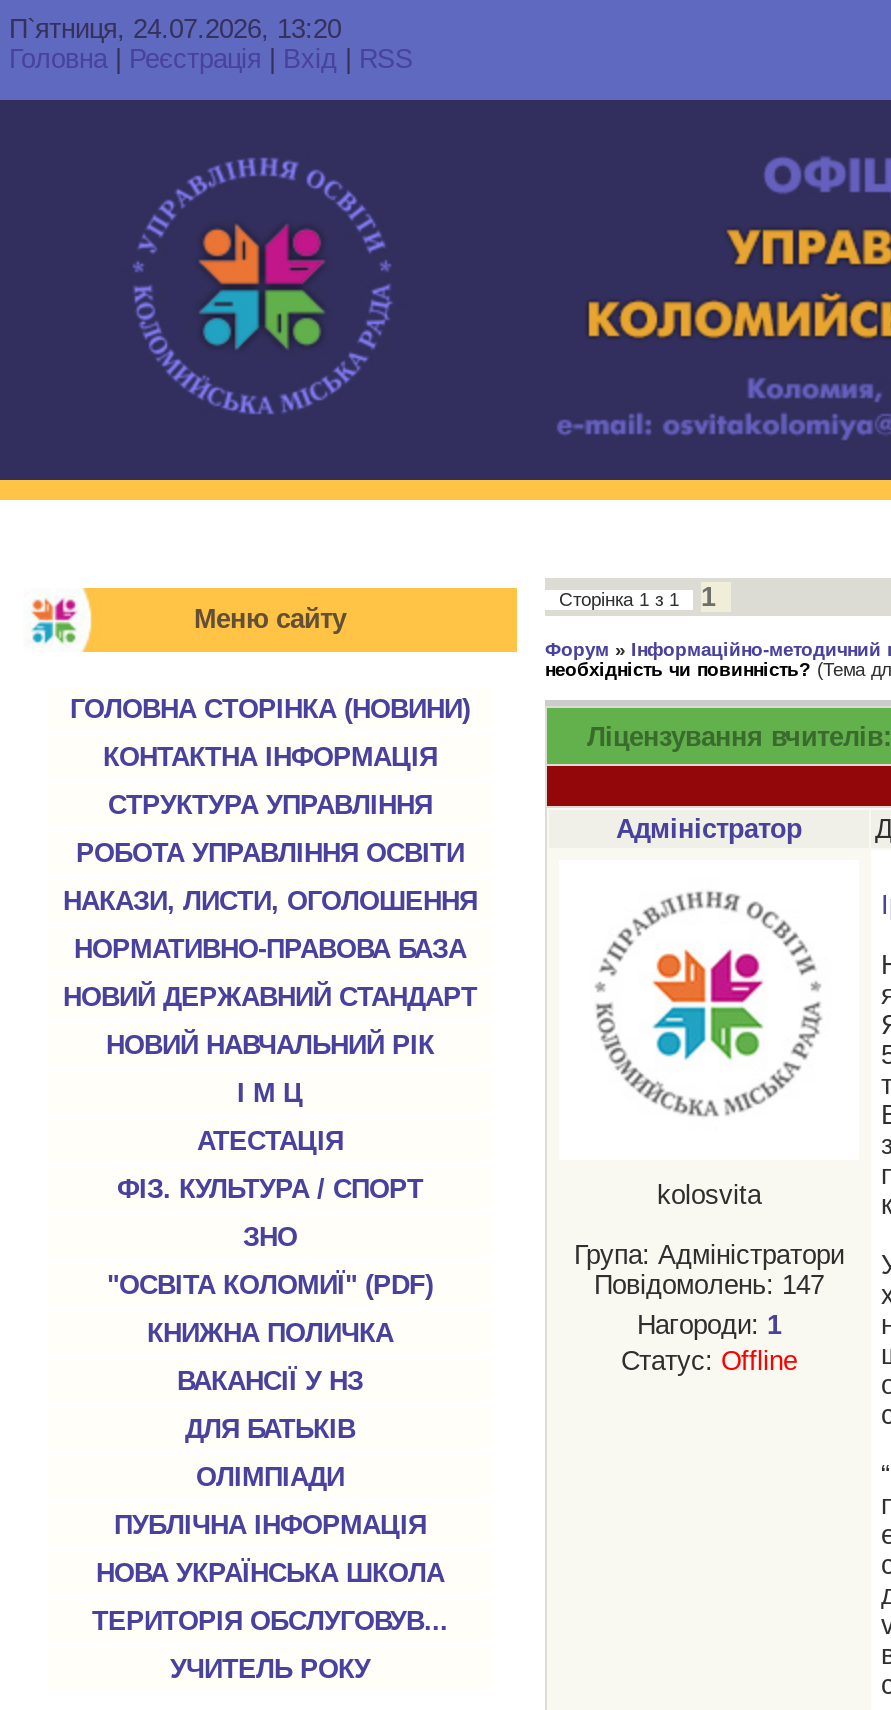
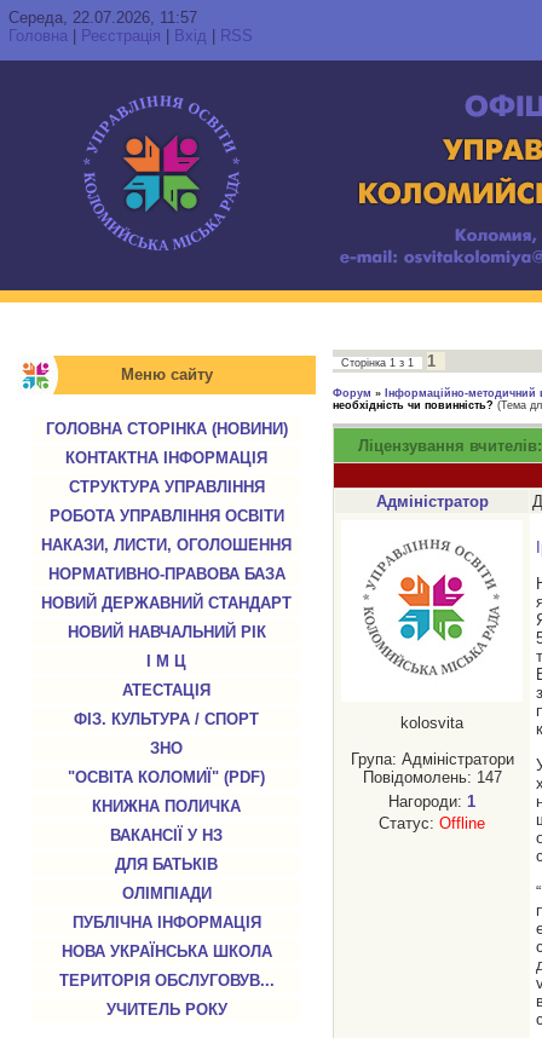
- П`ятниця, 24.07.2026, 13:20
+ Середа, 22.07.2026, 11:57
